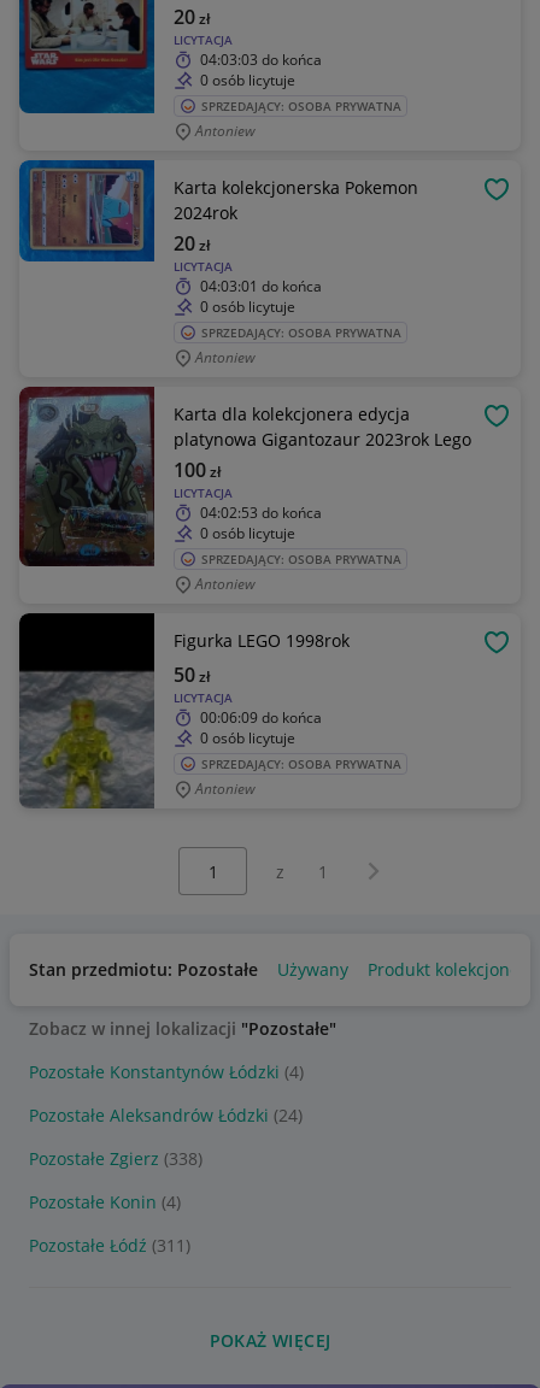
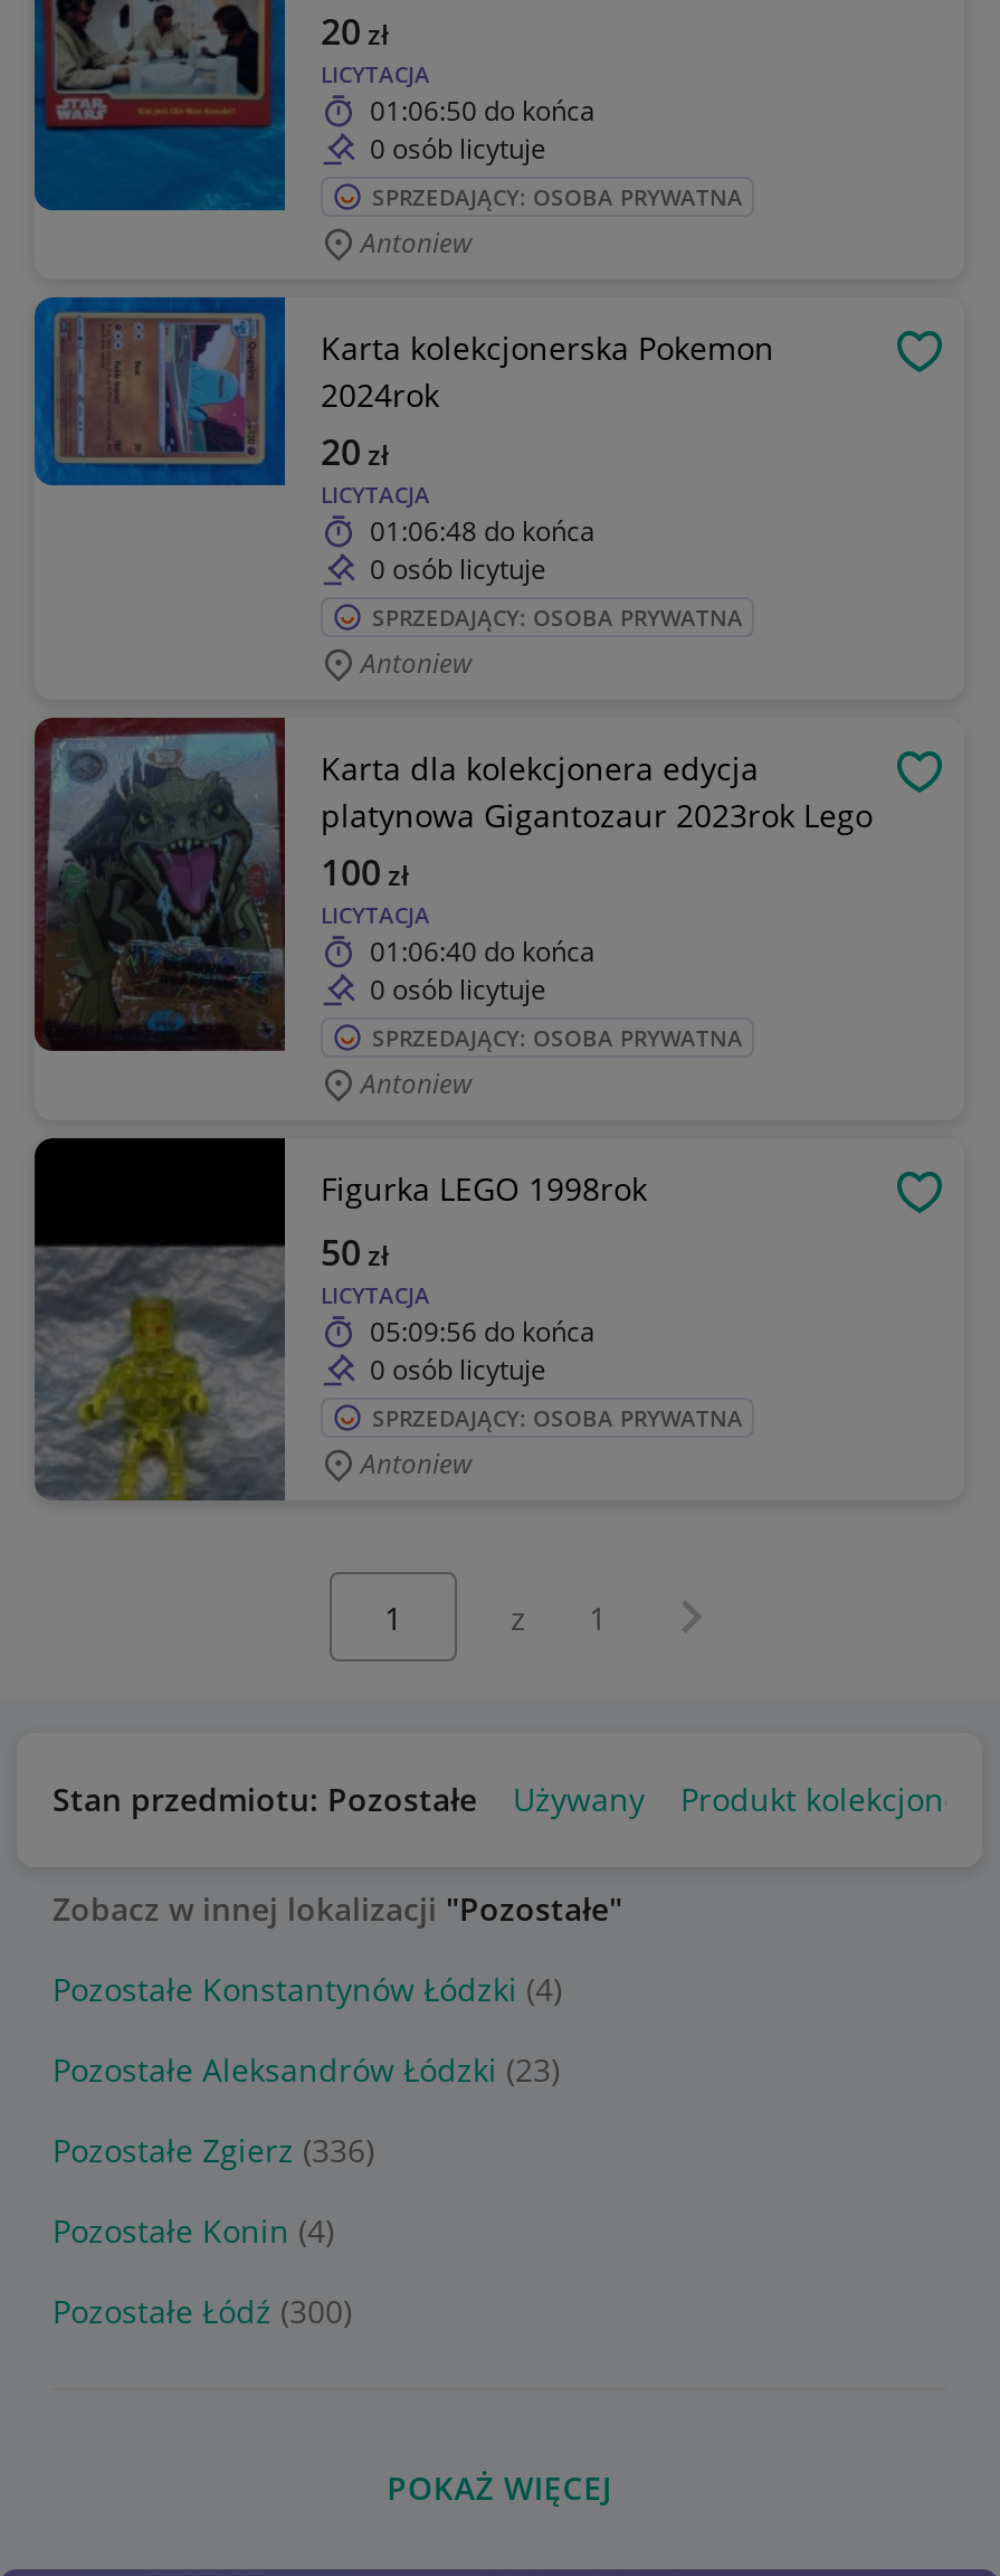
- 04:03:03 do końca
+ 01:06:50 do końca

- 04:03:01 do końca
+ 01:06:48 do końca

- 04:02:53 do końca
+ 01:06:40 do końca

- 00:06:09 do końca
+ 05:09:56 do końca

- Pozostałe Aleksandrów Łódzki (24)
+ Pozostałe Aleksandrów Łódzki (23)

- Pozostałe Zgierz (338)
+ Pozostałe Zgierz (336)

- Pozostałe Łódź (311)
+ Pozostałe Łódź (300)
